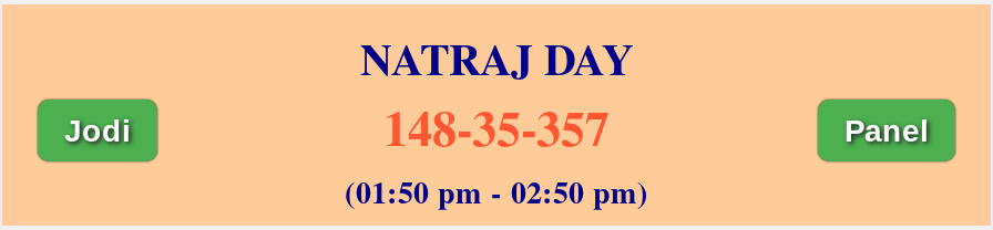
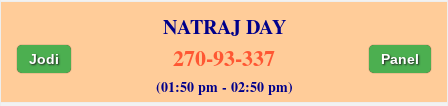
- 148-35-357
+ 270-93-337
